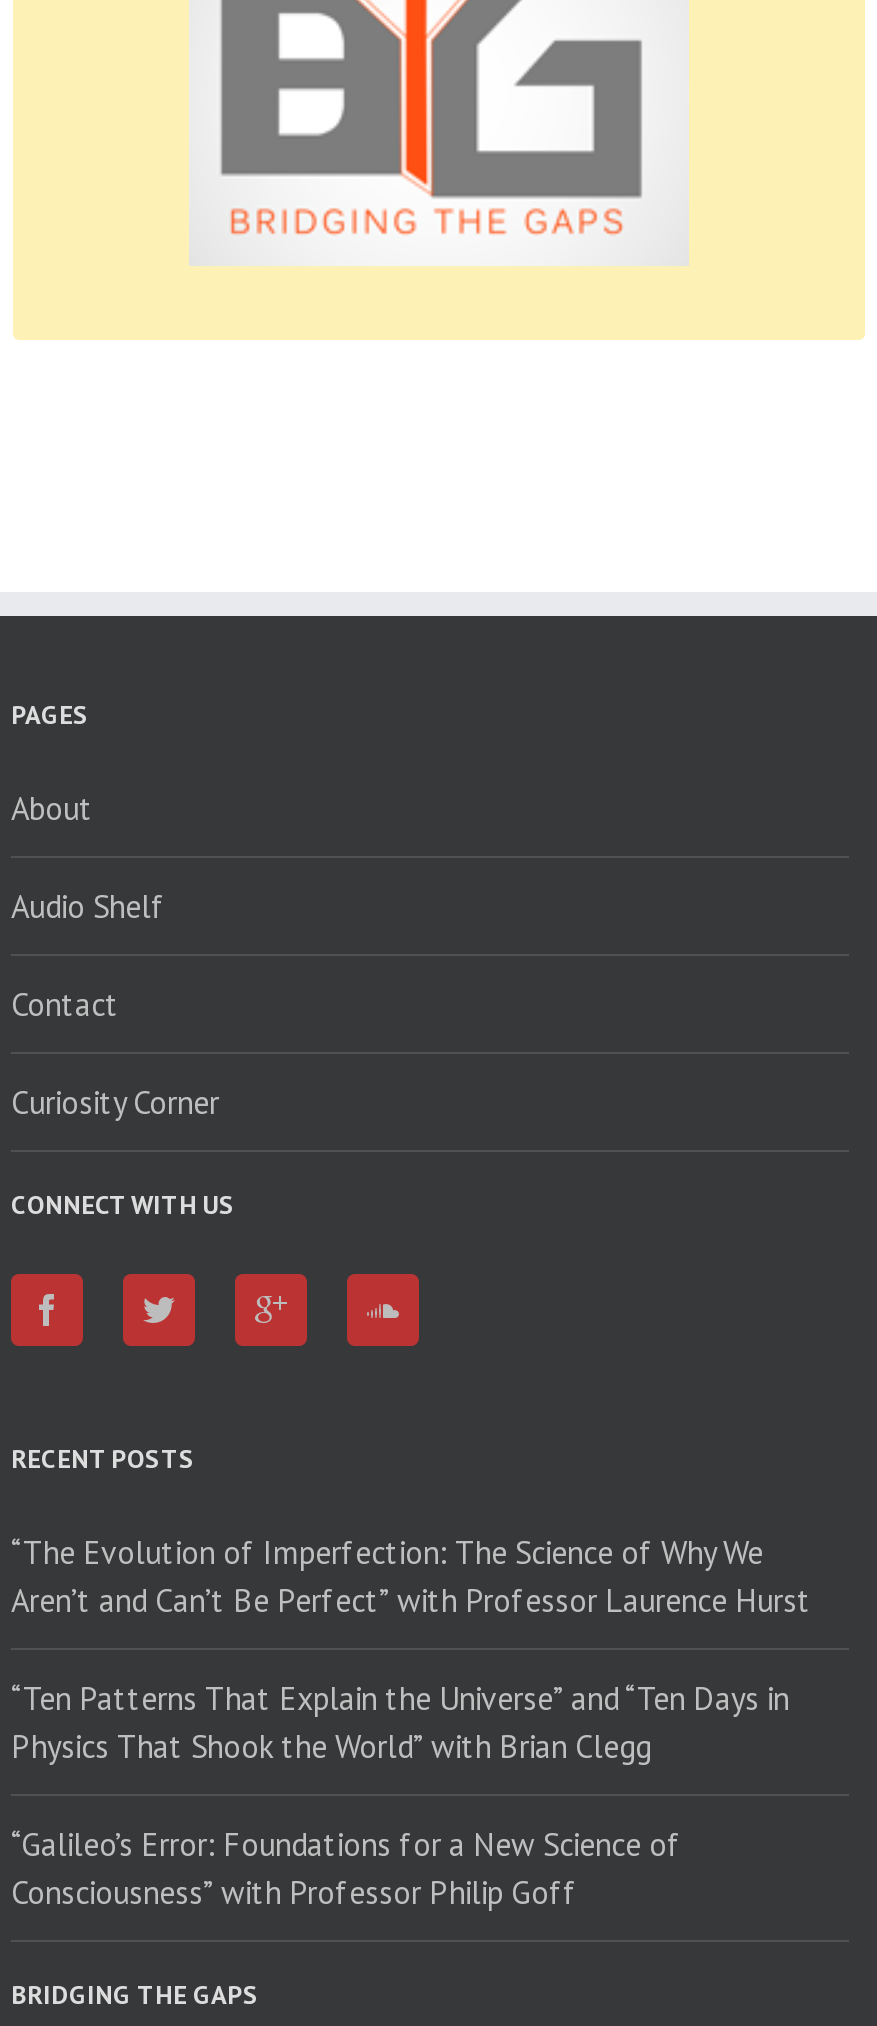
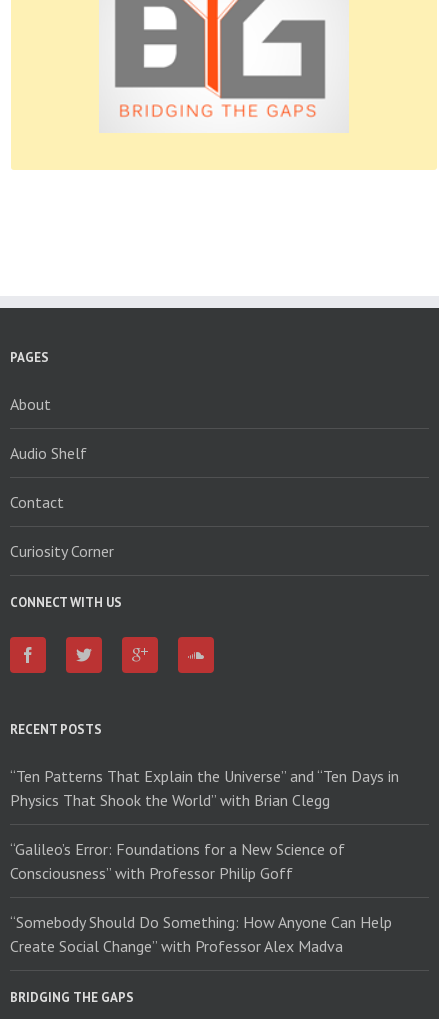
- “The Evolution of Imperfection: The Science of Why We
- Aren’t and Can’t Be Perfect” with Professor Laurence Hurst

moved up: “Ten Patterns That Explain the Universe” and “Ten Days in | Physics That Shook the World” with Brian Clegg | “Galileo’s Error: Foundations for a New Science of | Consciousness” with Professor Philip Goff

+ “Somebody Should Do Something: How Anyone Can Help
+ Create Social Change” with Professor Alex Madva
